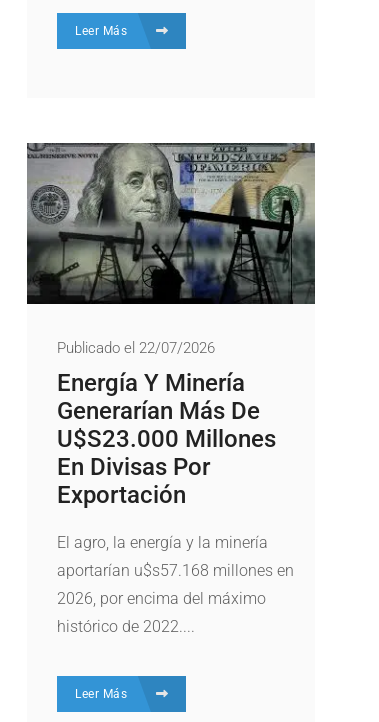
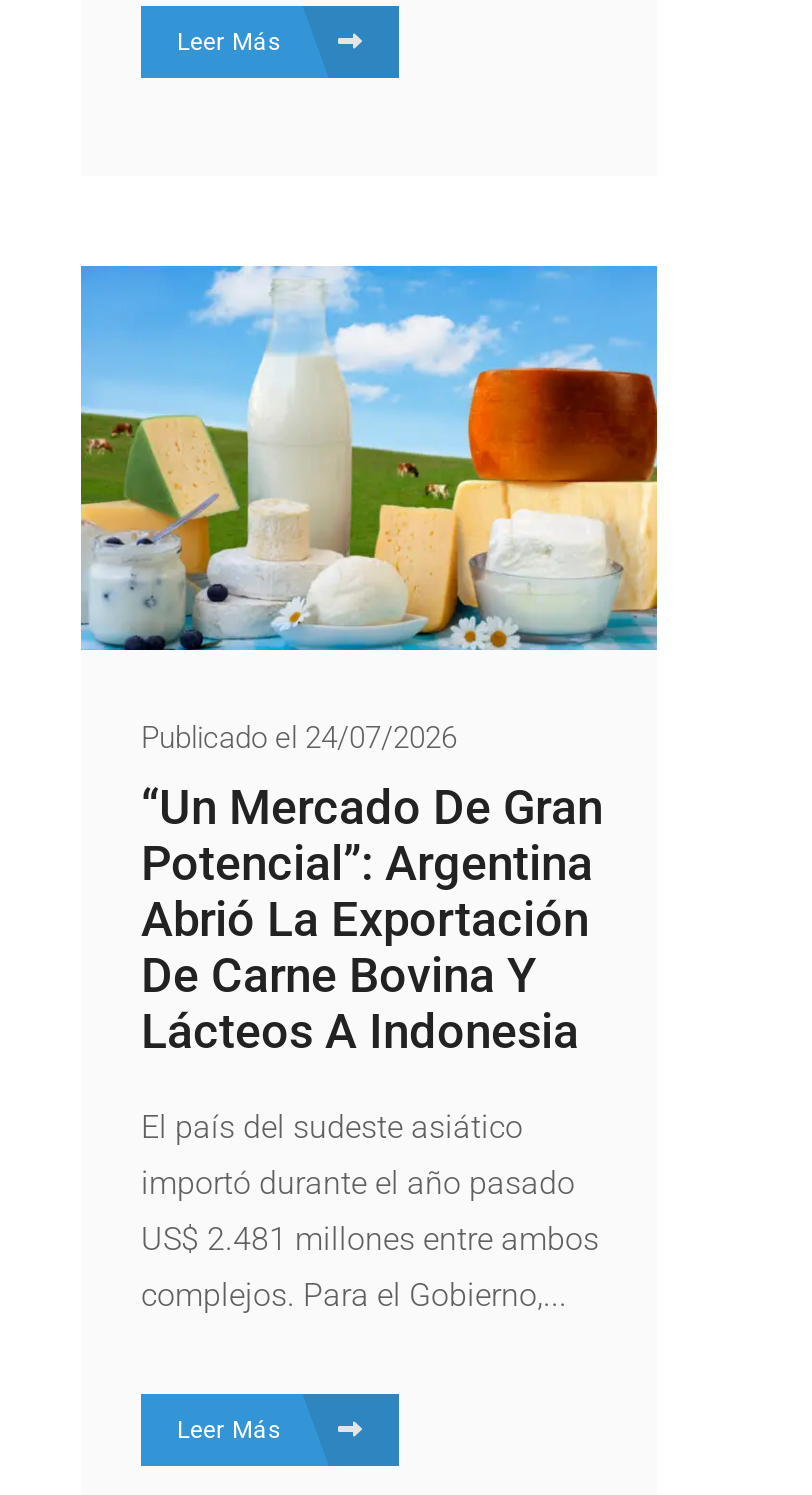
- [image]
- Publicado el 22/07/2026
- Energía Y Minería
- Generarían Más De
- U$s23.000 Millones
- En Divisas Por
- Exportación
+ [image]
+ Publicado el 24/07/2026
+ “Un Mercado De Gran
+ Potencial”: Argentina
+ Abrió La Exportación
+ De Carne Bovina Y
+ Lácteos A Indonesia

- El agro, la energía y la minería
+ El país del sudeste asiático

- aportarían u$s57.168 millones en
+ importó durante el año pasado

- 2026, por encima del máximo
+ US$ 2.481 millones entre ambos

- histórico de 2022....
+ complejos. Para el Gobierno,...
